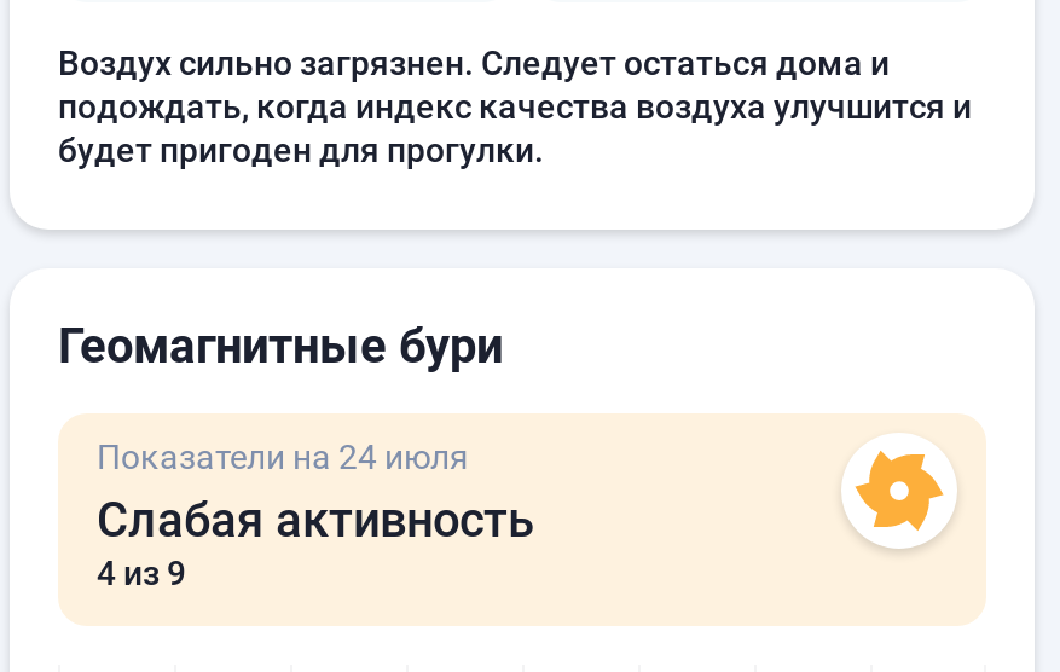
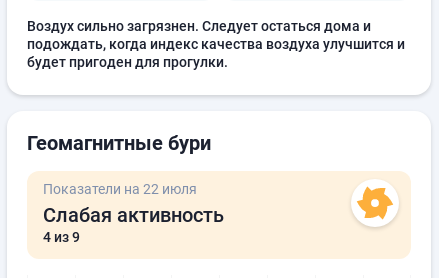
- Показатели на 24 июля
+ Показатели на 22 июля
